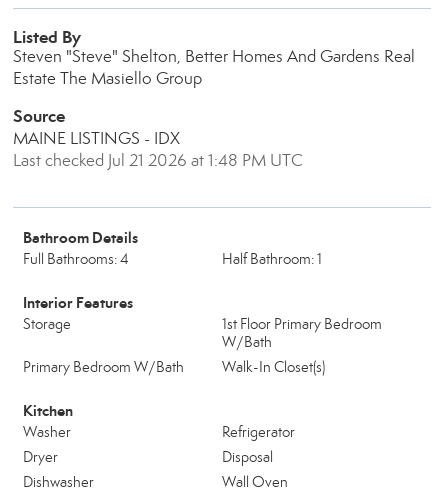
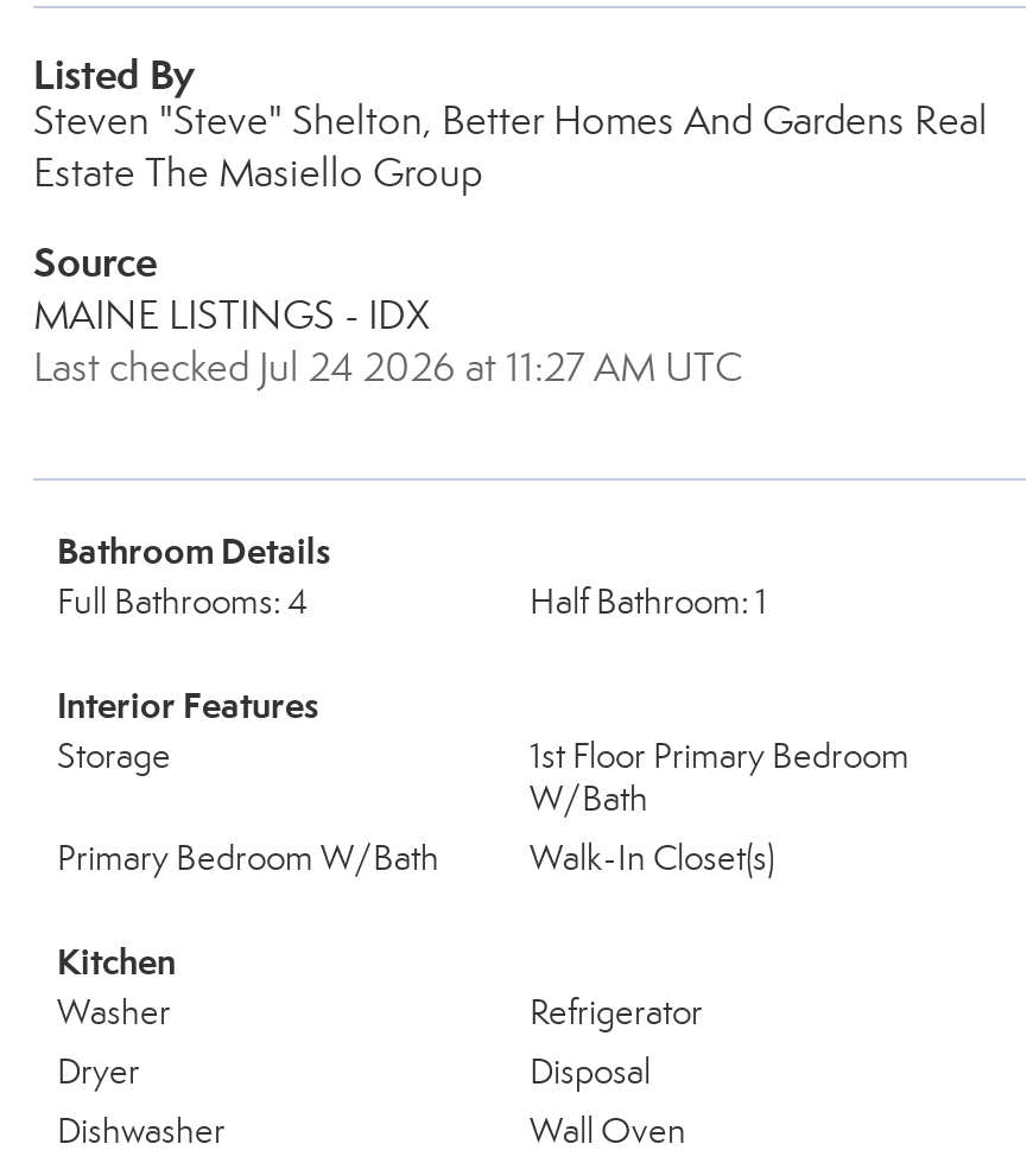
- Last checked Jul 21 2026 at 1:48 PM UTC
+ Last checked Jul 24 2026 at 11:27 AM UTC
